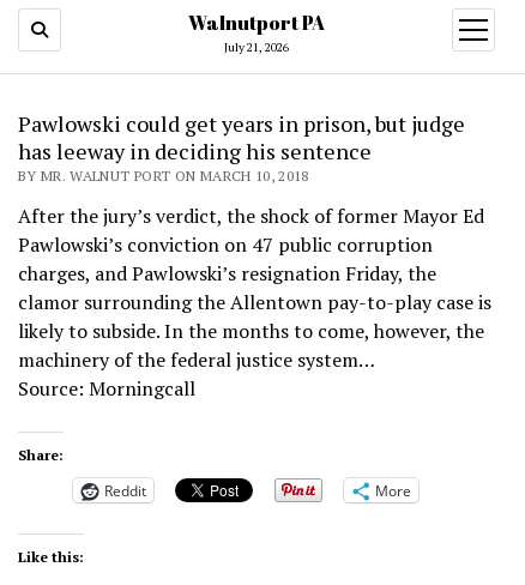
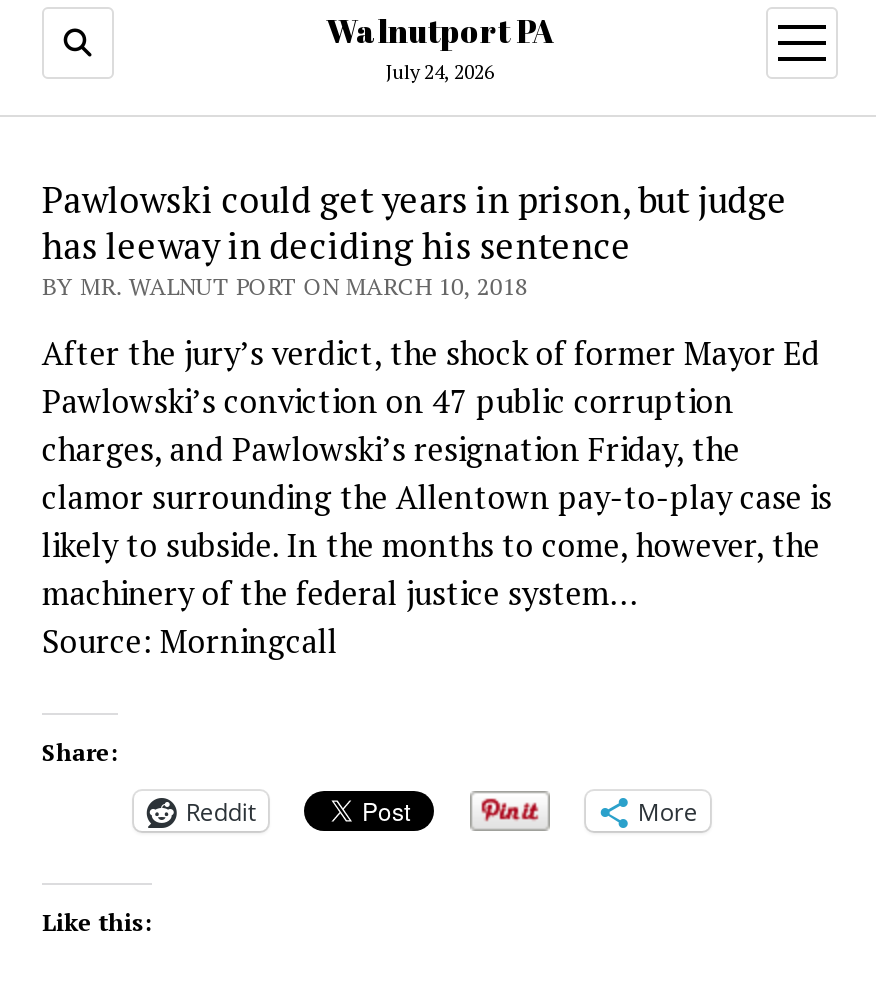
- July 21, 2026
+ July 24, 2026
